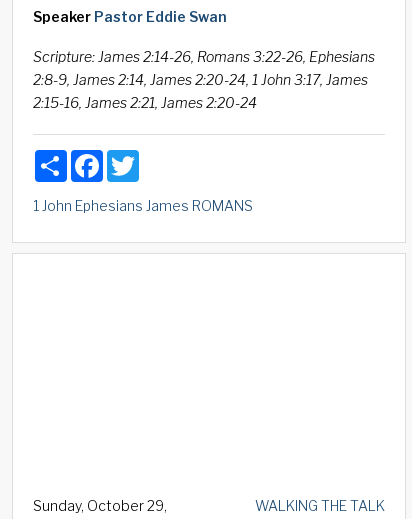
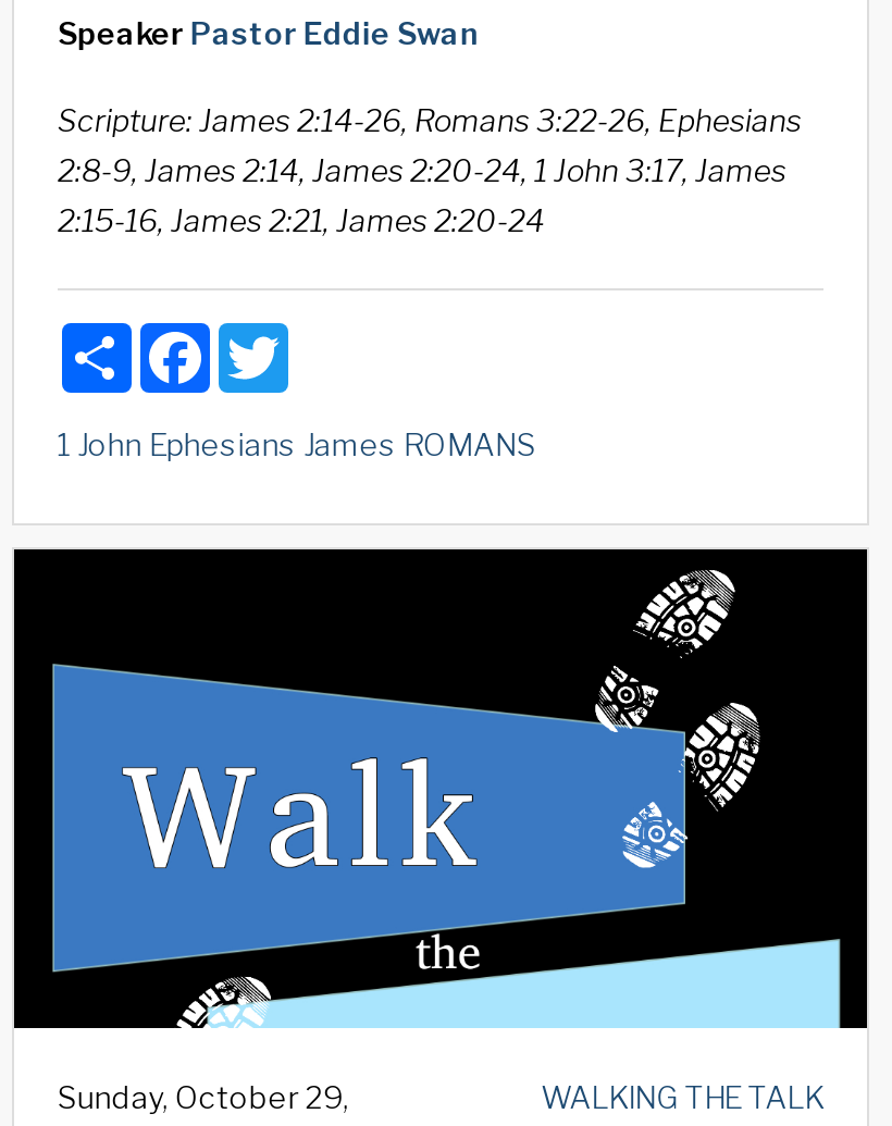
+ [image]
